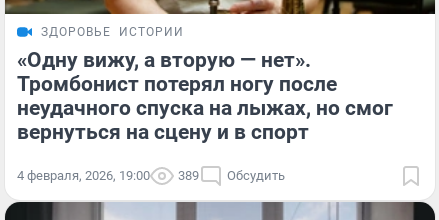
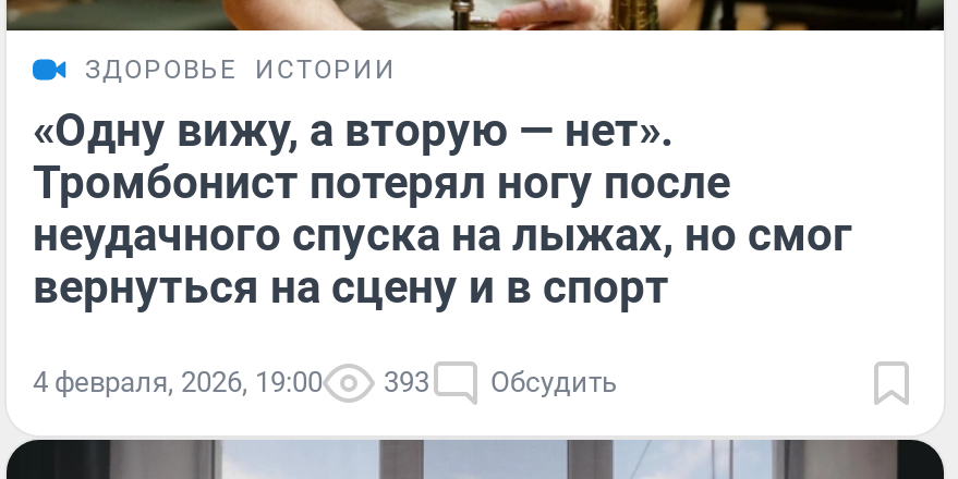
- 4 февраля, 2026, 19:00 389 Обсудить
+ 4 февраля, 2026, 19:00 393 Обсудить
